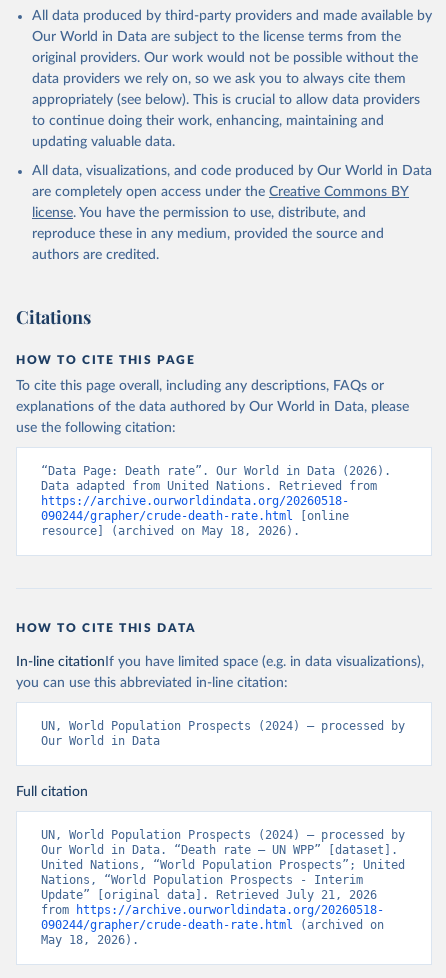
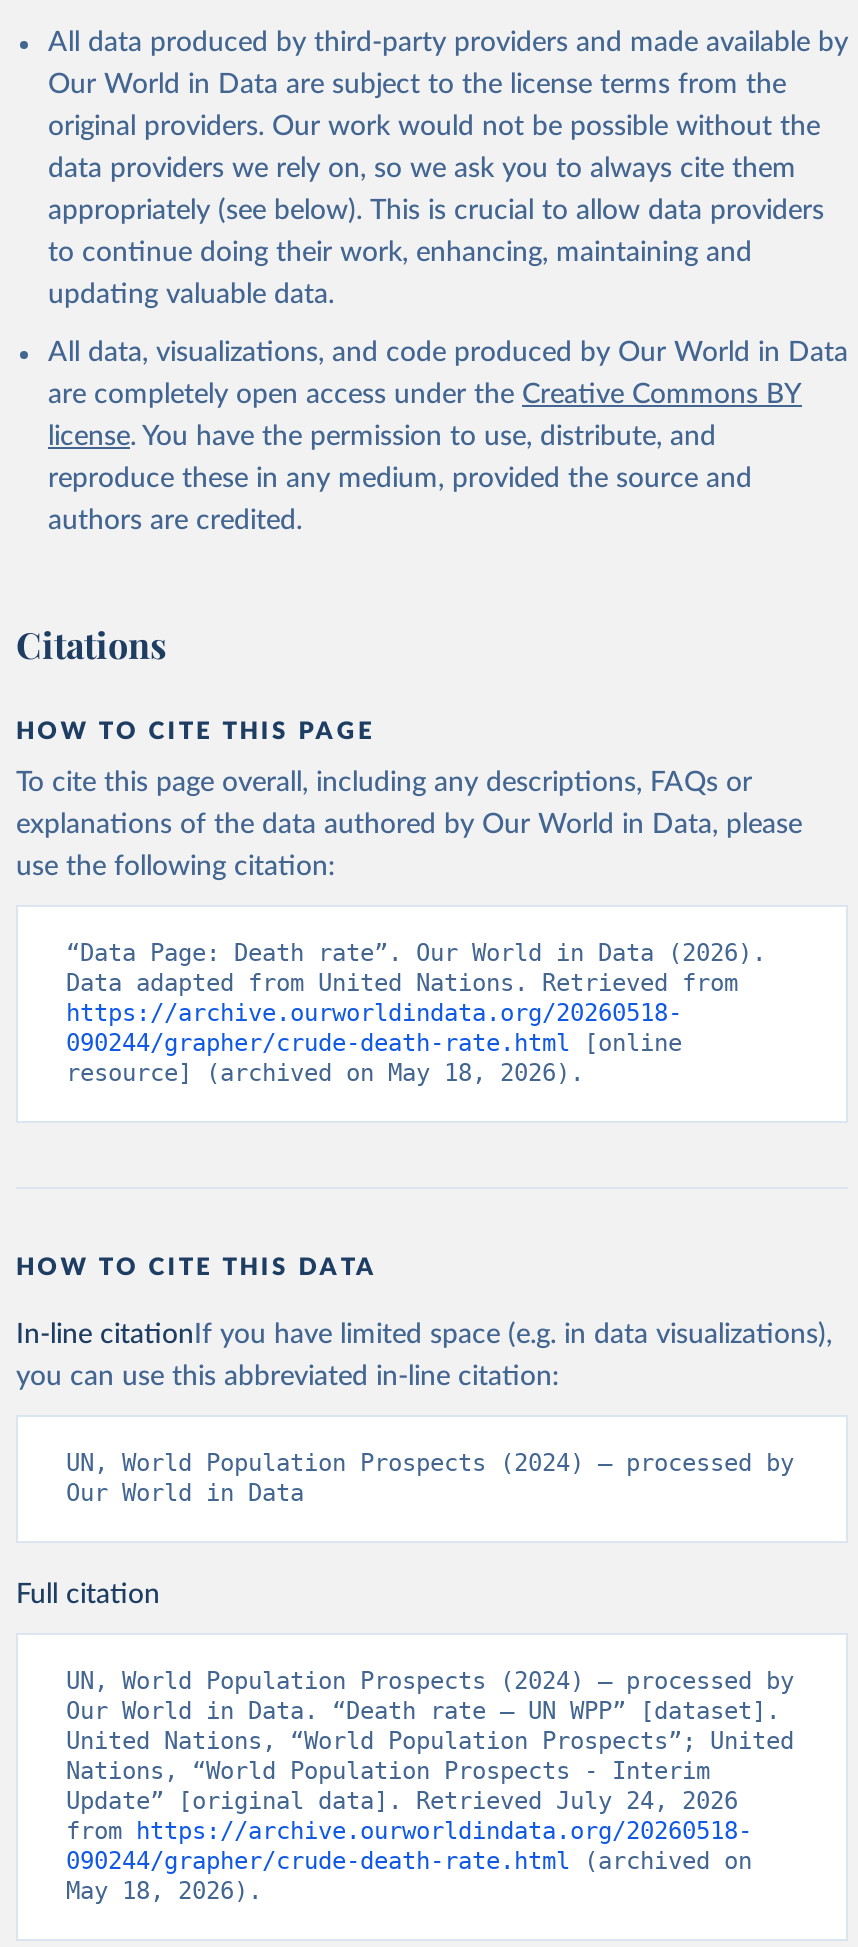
- Update” [original data]. Retrieved July 21, 2026
+ Update” [original data]. Retrieved July 24, 2026
